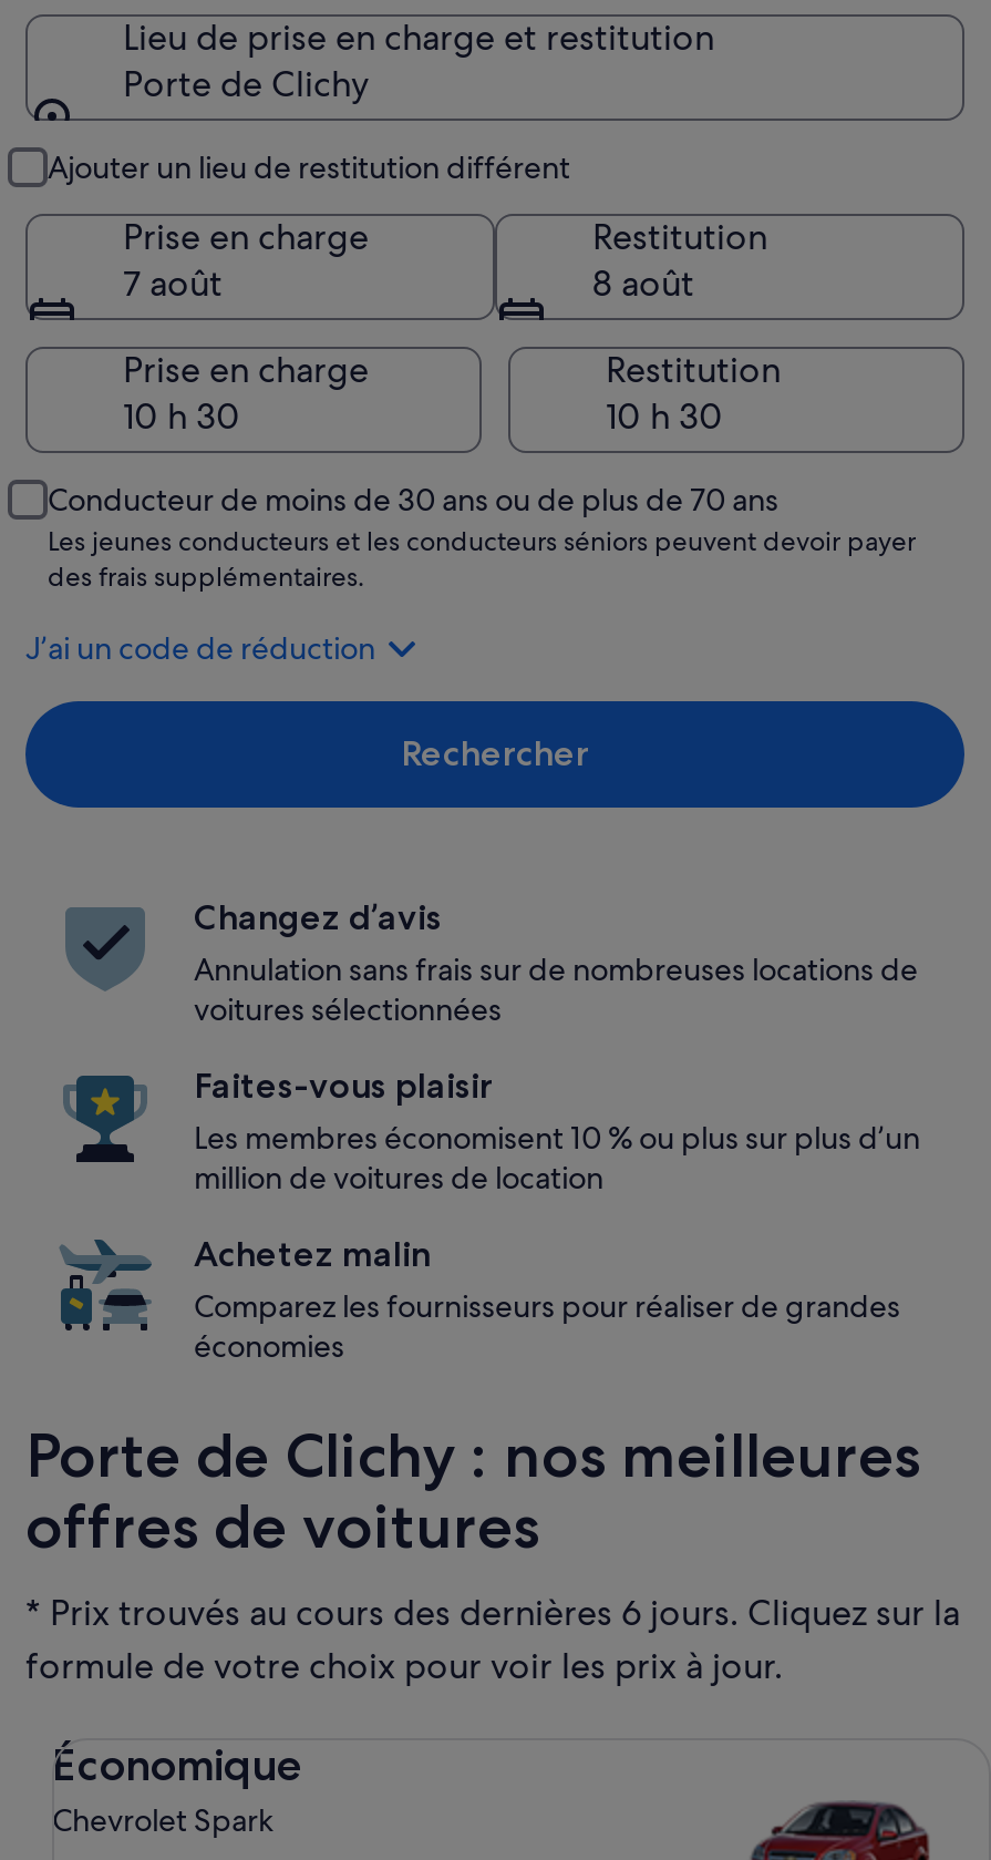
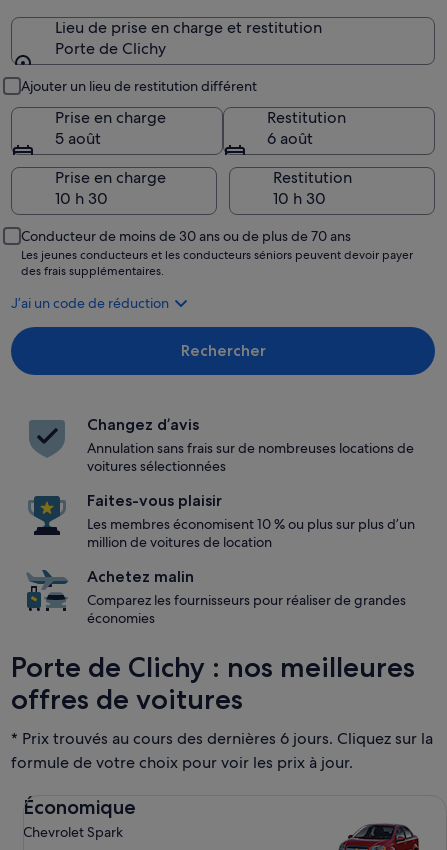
- 7 août
+ 5 août

- 8 août
+ 6 août
